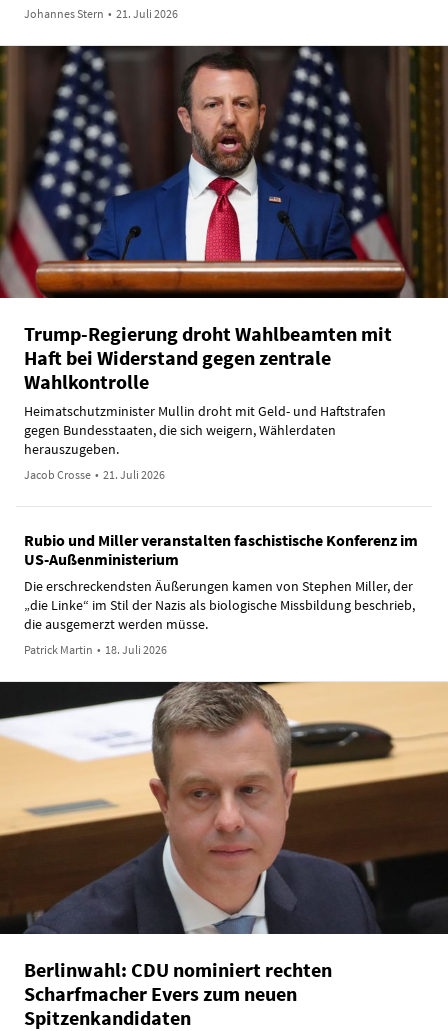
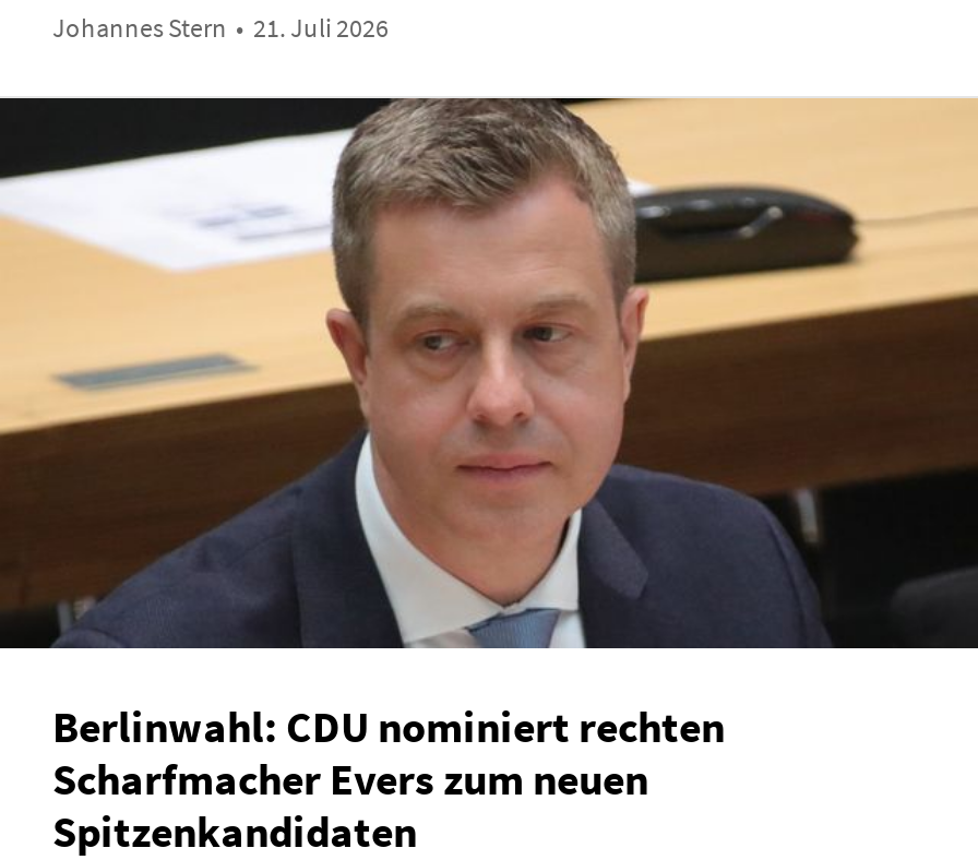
- [image]
- Trump-Regierung droht Wahlbeamten mit
- Haft bei Widerstand gegen zentrale
- Wahlkontrolle
- Heimatschutzminister Mullin droht mit Geld- und Haftstrafen
- gegen Bundesstaaten, die sich weigern, Wählerdaten
- herauszugeben.
- Jacob Crosse • 21. Juli 2026
- Rubio und Miller veranstalten faschistische Konferenz im
- US-Außenministerium
- Die erschreckendsten Äußerungen kamen von Stephen Miller, der
- „die Linke“ im Stil der Nazis als biologische Missbildung beschrieb,
- die ausgemerzt werden müsse.
- Patrick Martin • 18. Juli 2026
